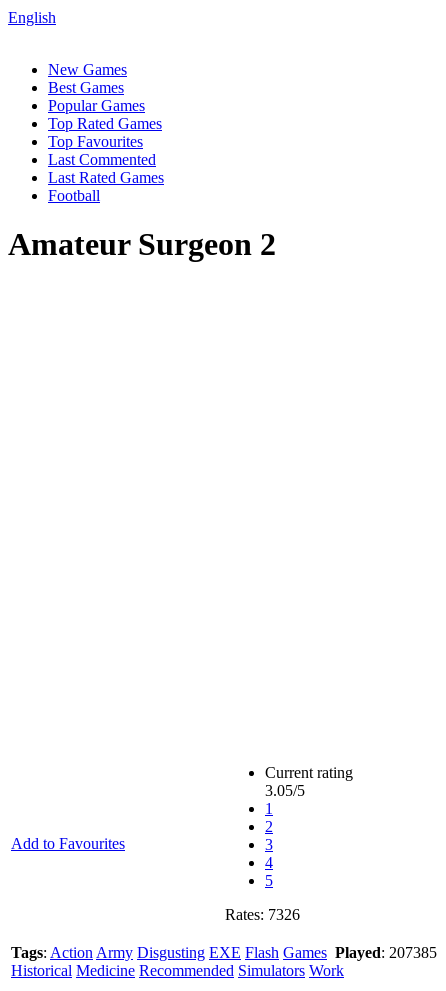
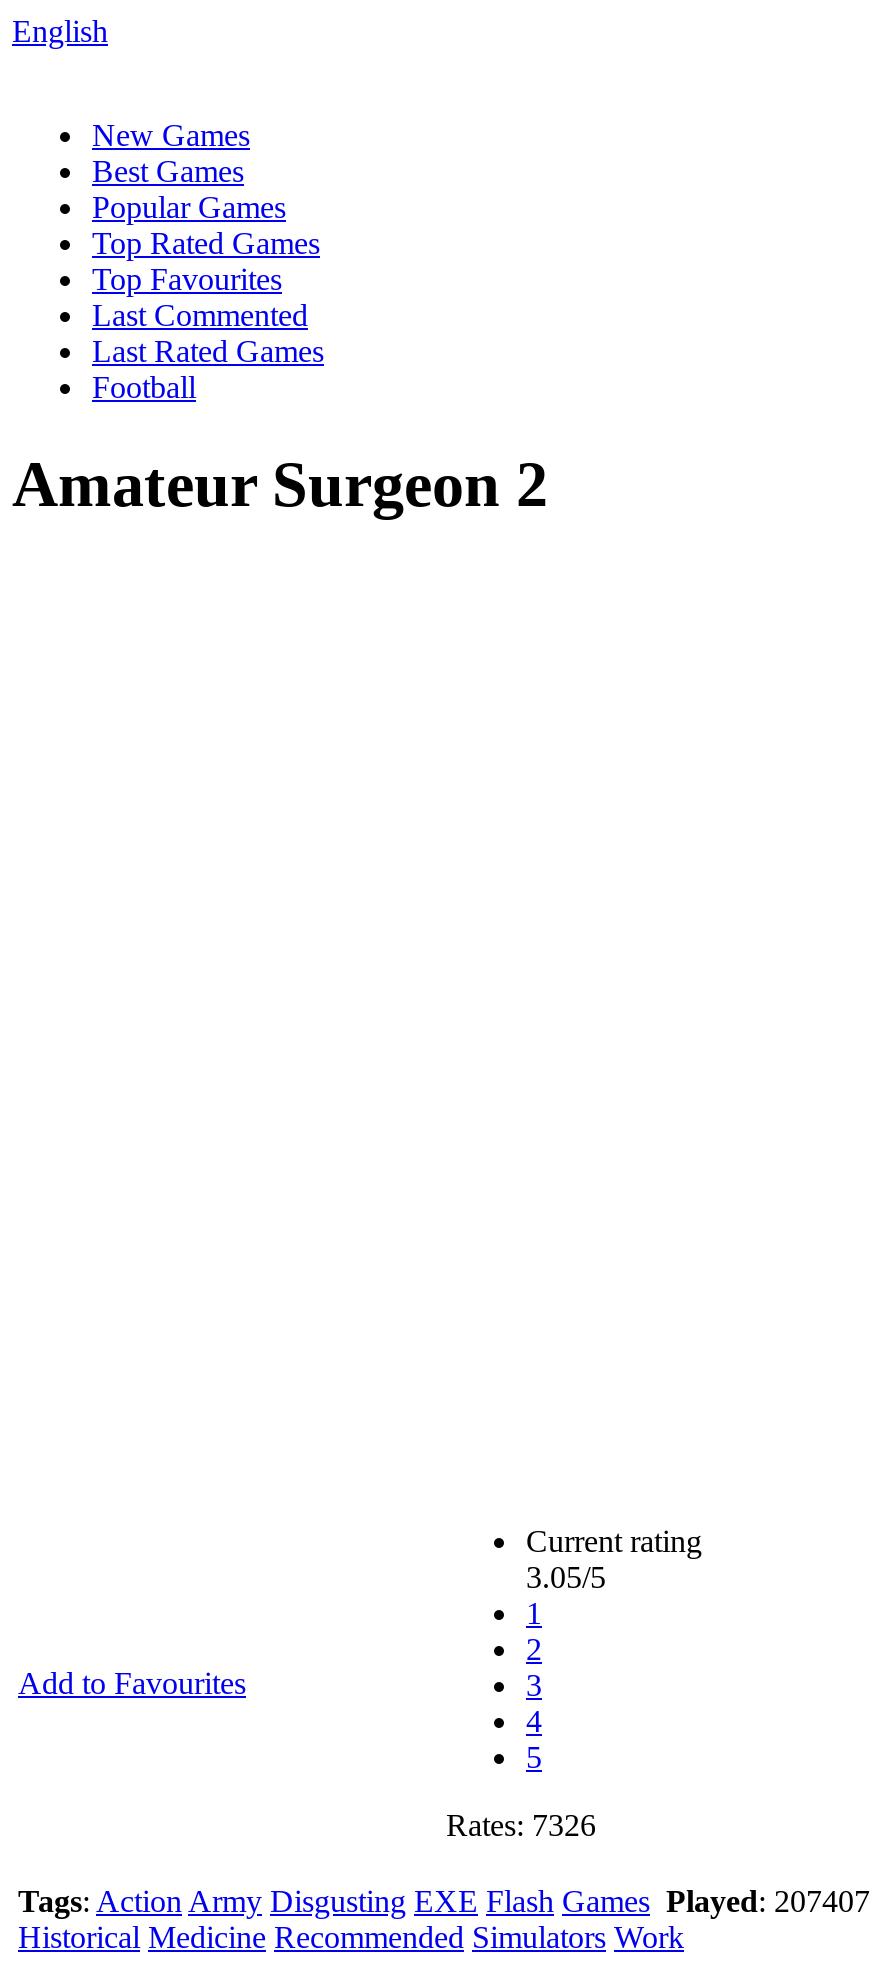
- Tags: Action Army Disgusting EXE Flash Games Played: 207385
+ Tags: Action Army Disgusting EXE Flash Games Played: 207407
